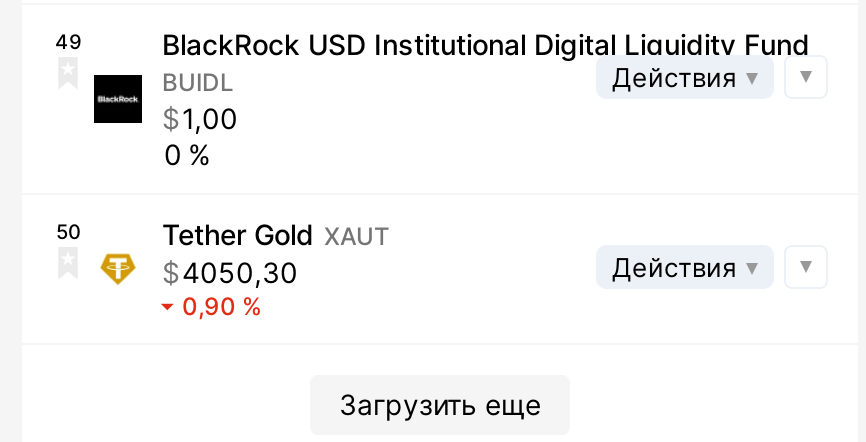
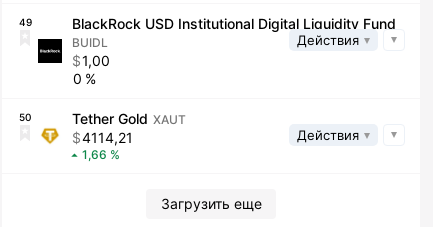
- 4050,30
+ 4114,21

- 0,90
+ 1,66
